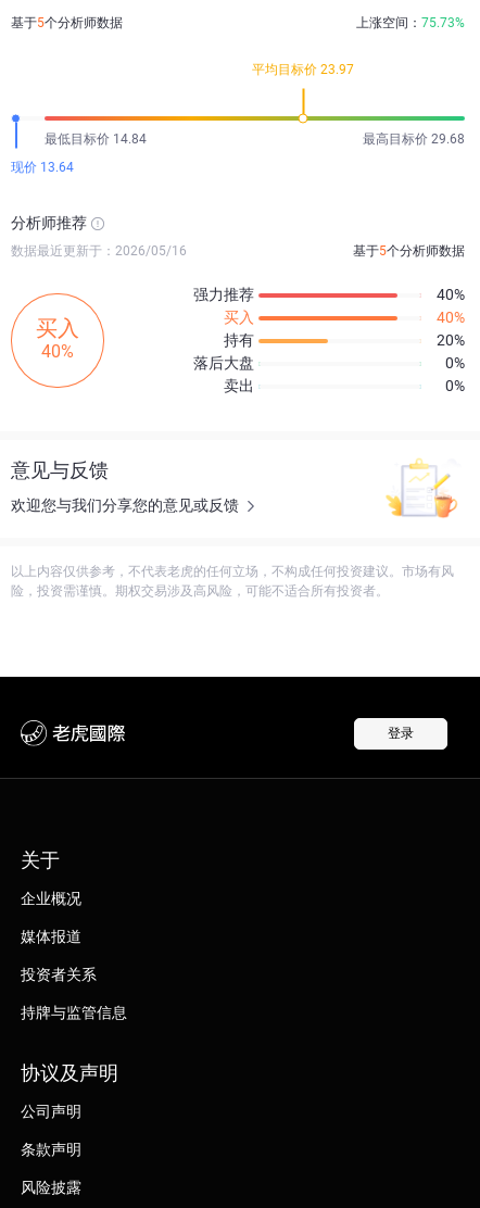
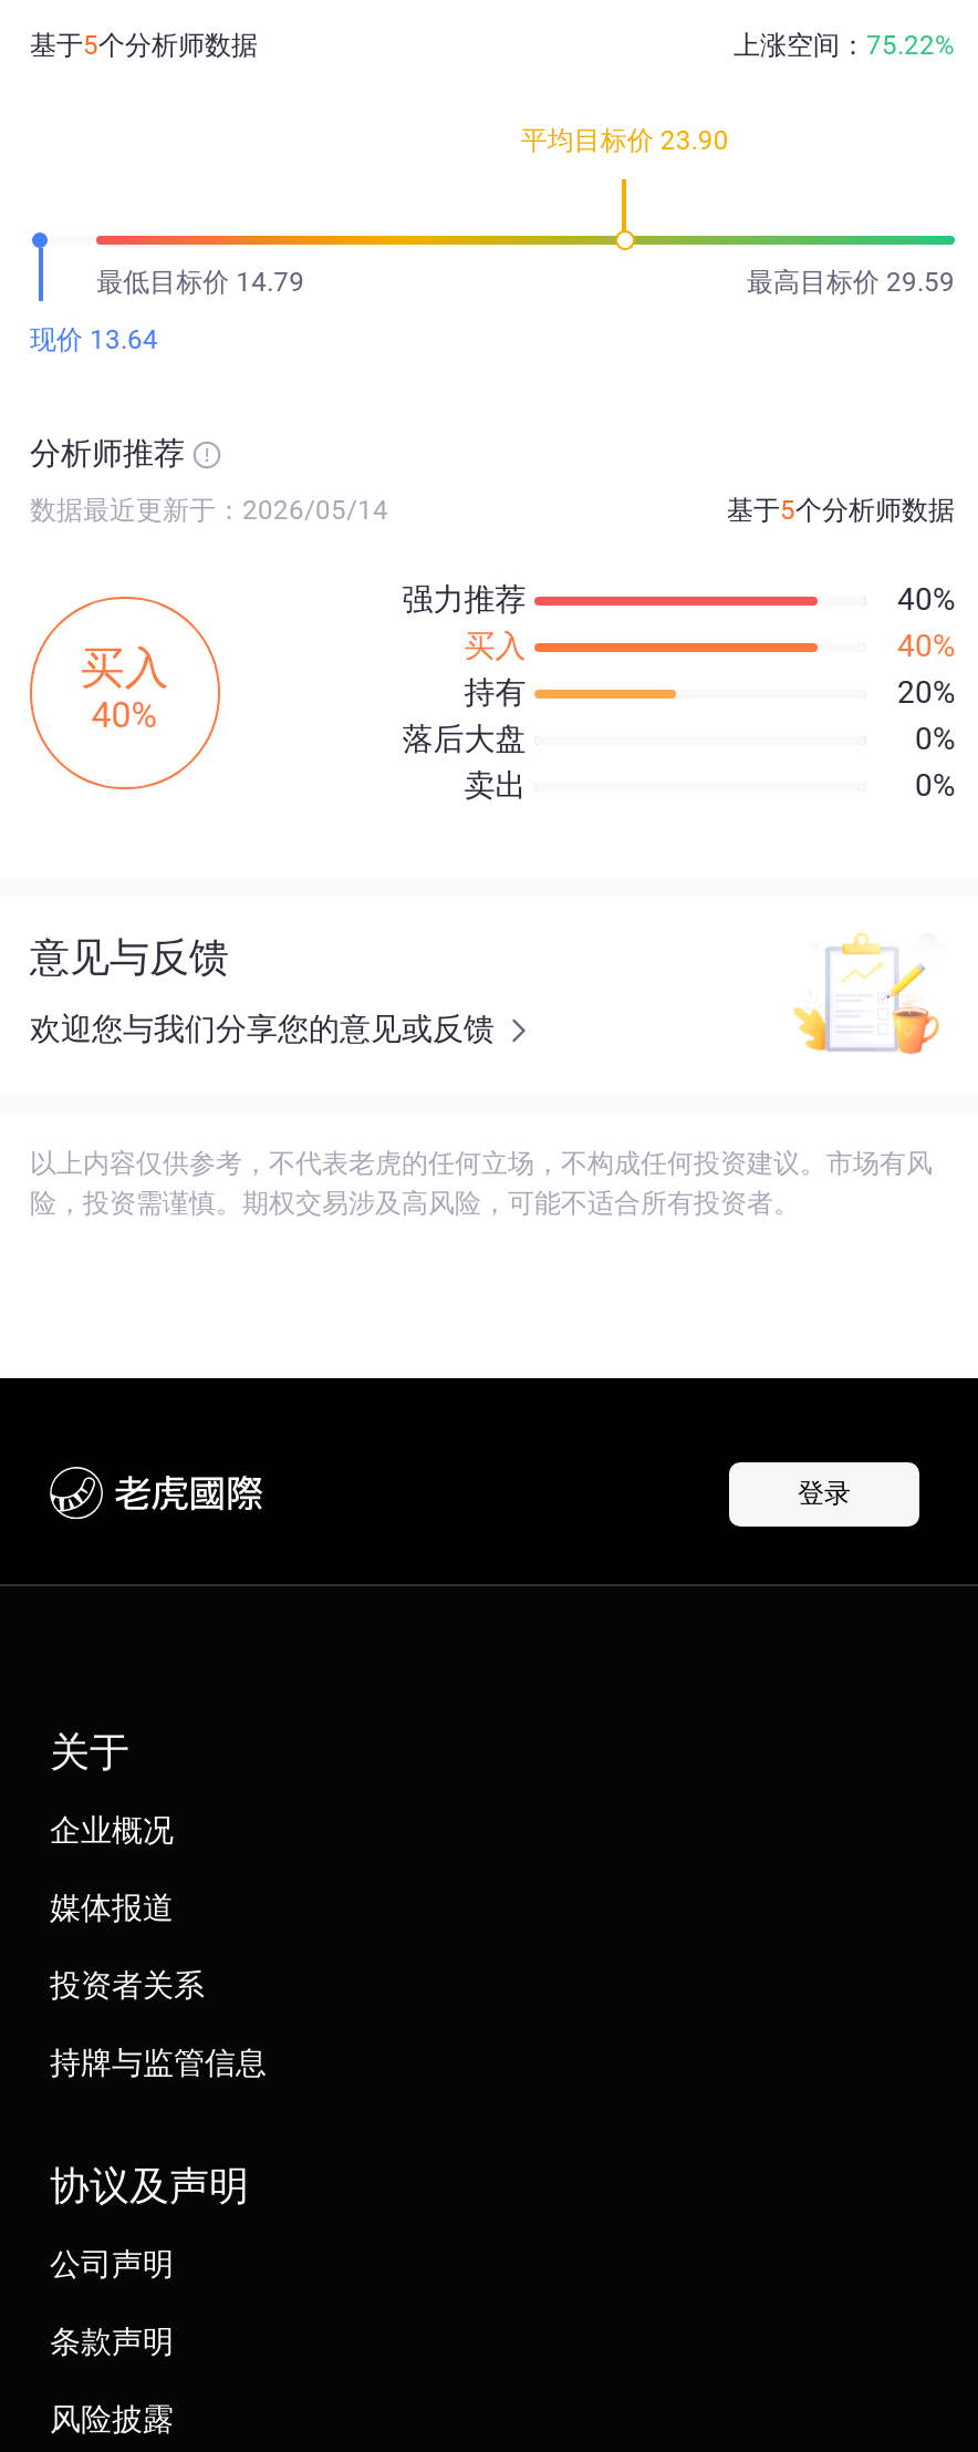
- 上涨空间：75.73%
+ 上涨空间：75.22%

- 平均目标价 23.97
+ 平均目标价 23.90

- 最低目标价 14.84
+ 最低目标价 14.79

- 最高目标价 29.68
+ 最高目标价 29.59

- 数据最近更新于：2026/05/16
+ 数据最近更新于：2026/05/14
